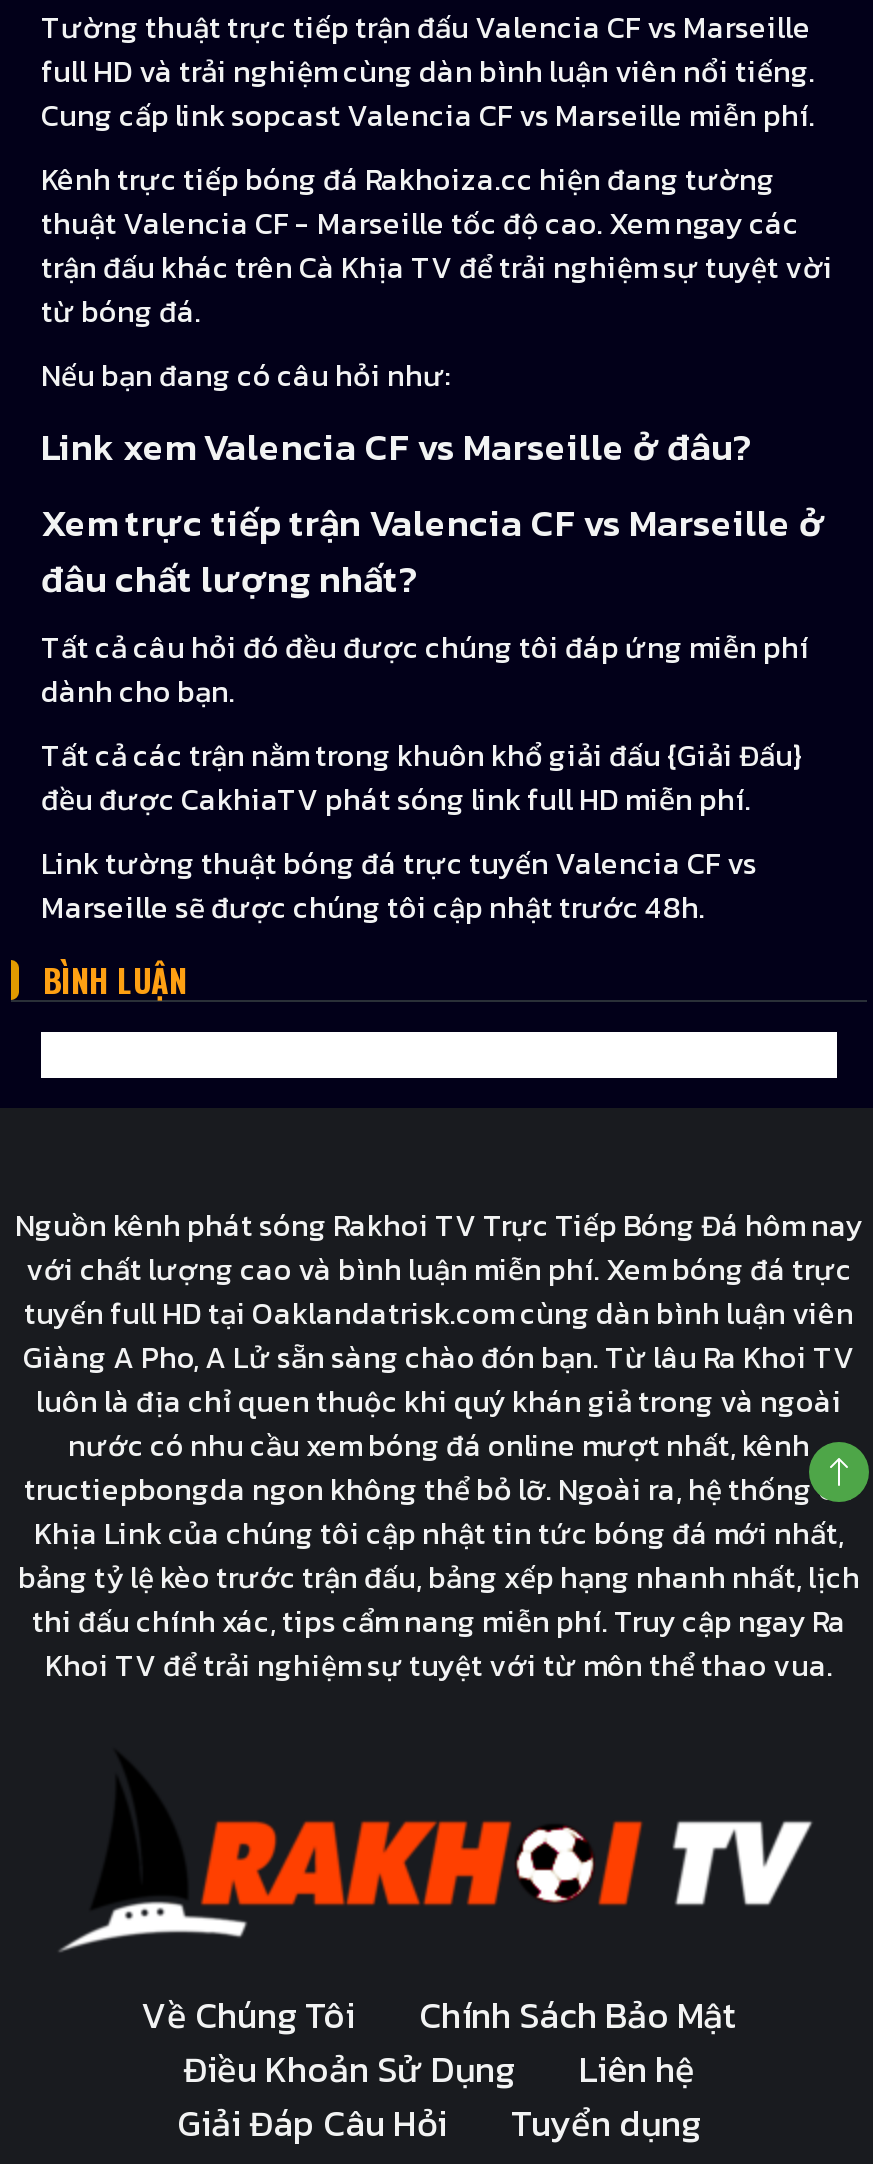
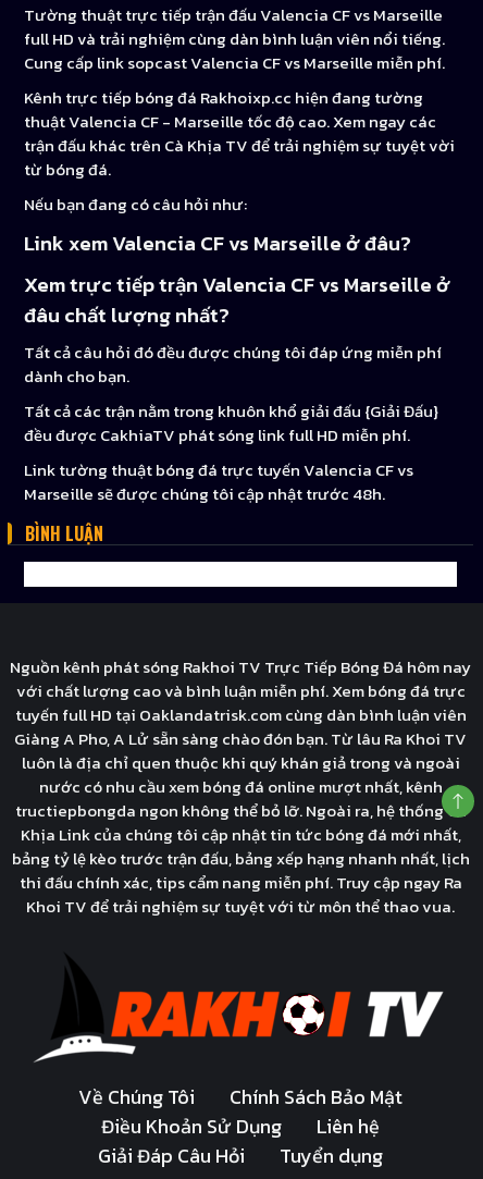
- Kênh trực tiếp bóng đá Rakhoiza.cc hiện đang tường
+ Kênh trực tiếp bóng đá Rakhoixp.cc hiện đang tường
